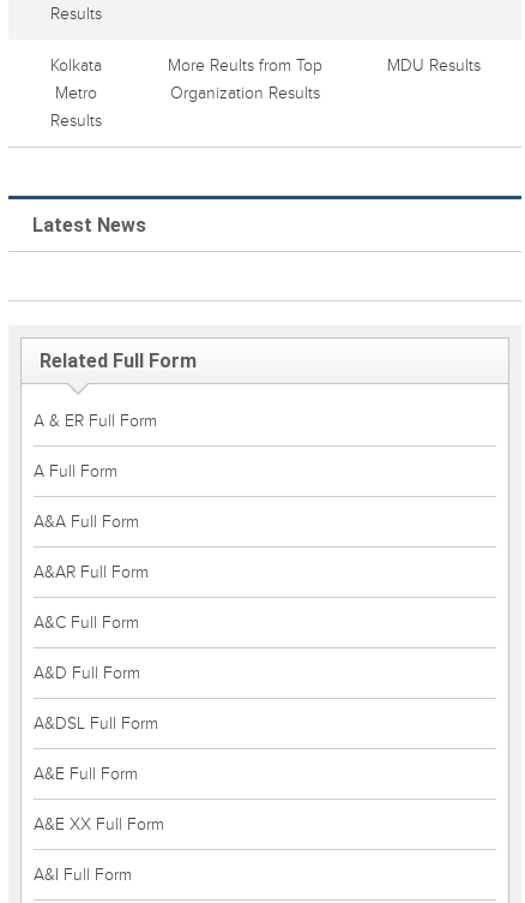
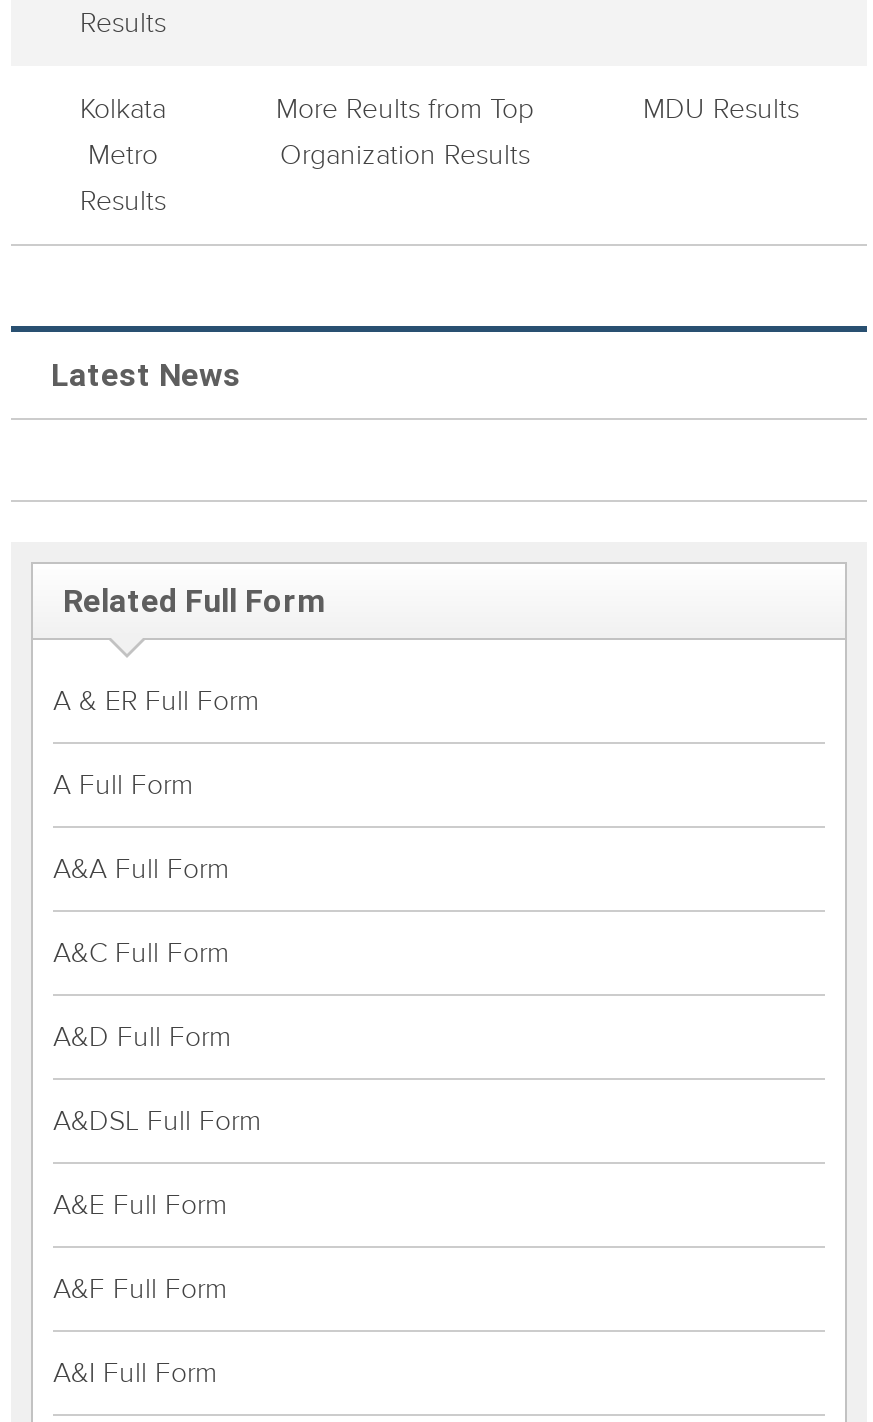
- A&AR Full Form

- A&E XX Full Form
+ A&F Full Form
